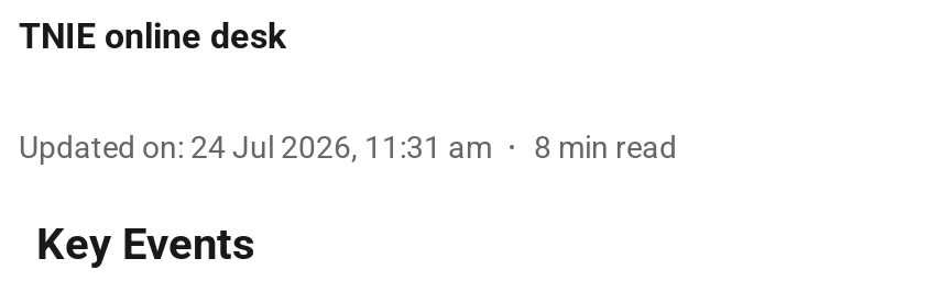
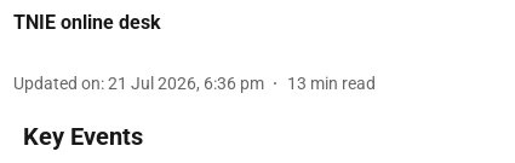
- Updated on: 24 Jul 2026, 11:31 am
+ Updated on: 21 Jul 2026, 6:36 pm

- 8 min read
+ 13 min read
